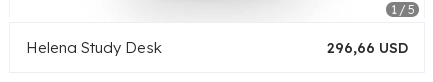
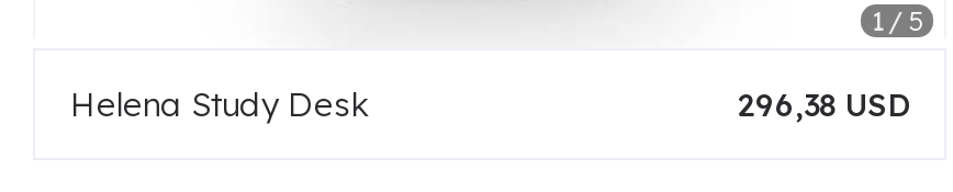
- 296,66 USD
+ 296,38 USD
